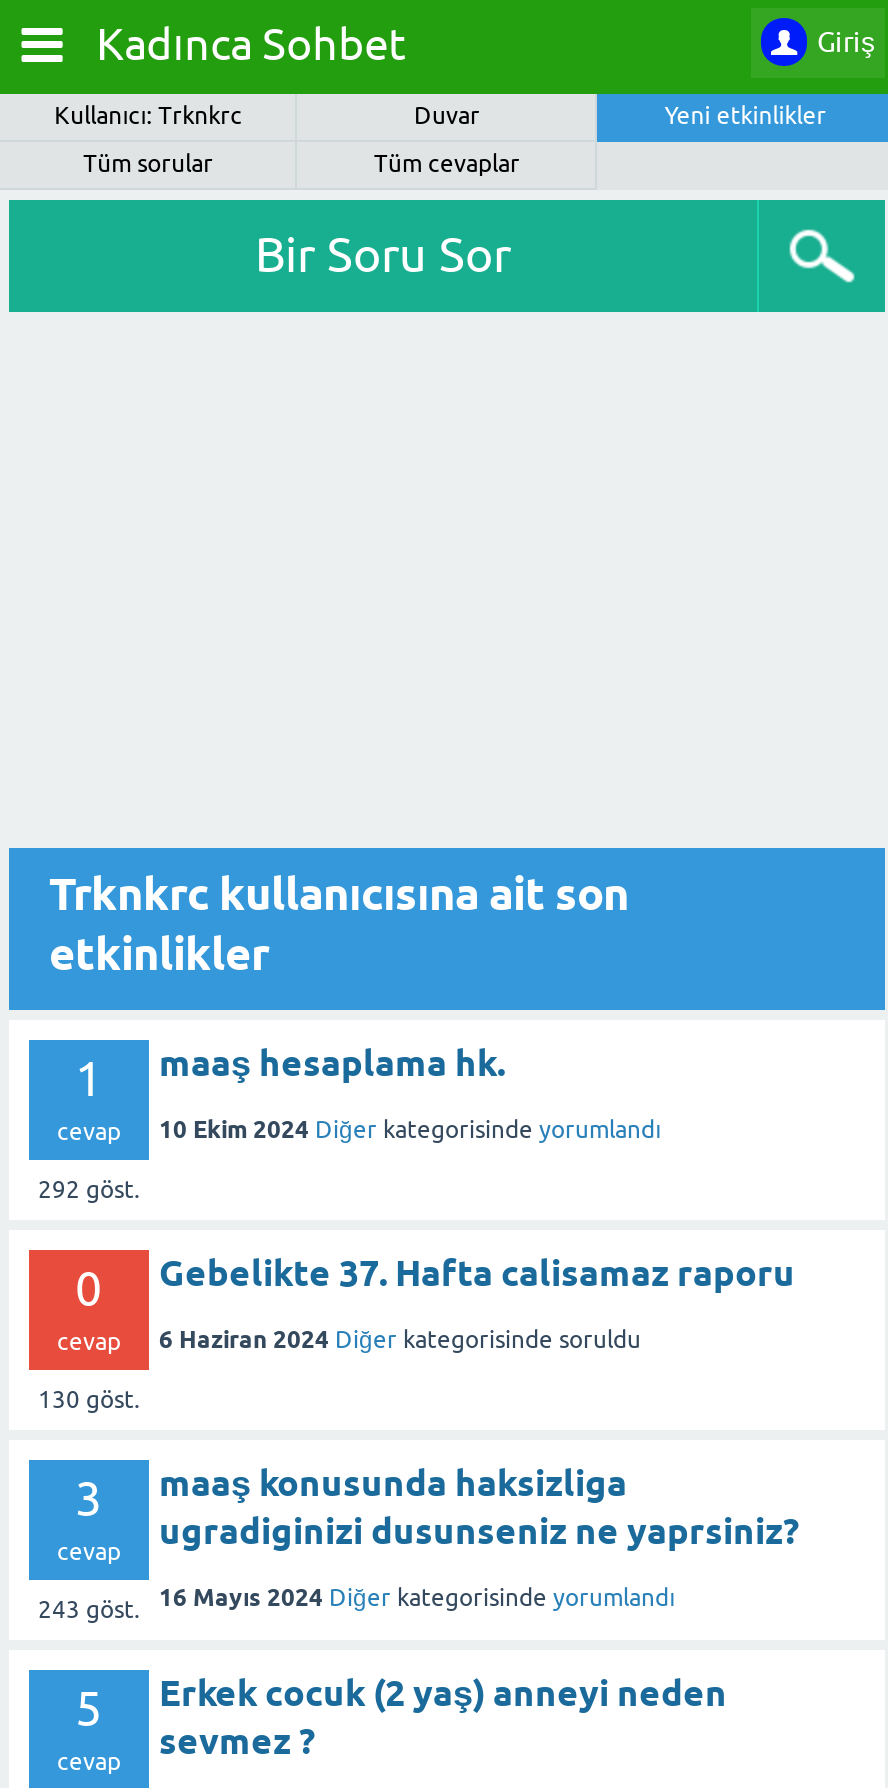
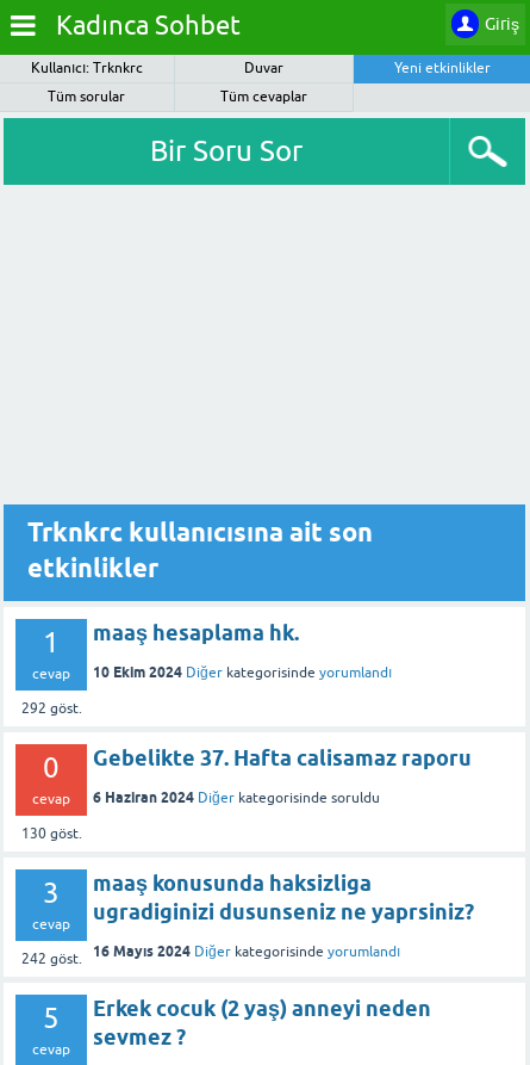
- 243 göst. 16 Mayıs 2024 Diğer kategorisinde yorumlandı
+ 242 göst. 16 Mayıs 2024 Diğer kategorisinde yorumlandı
